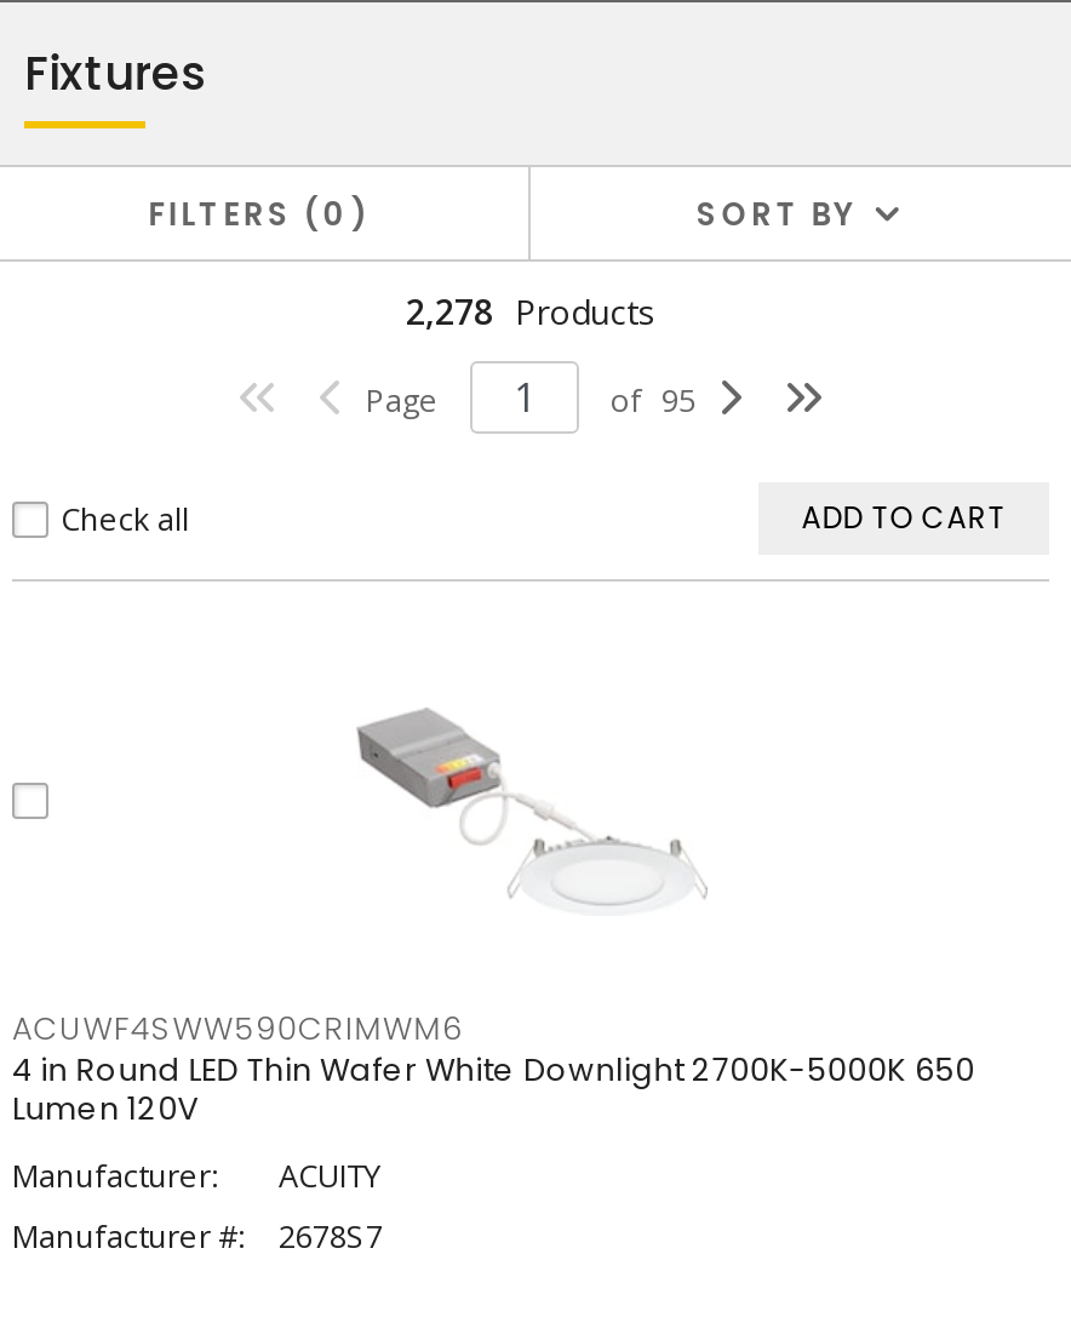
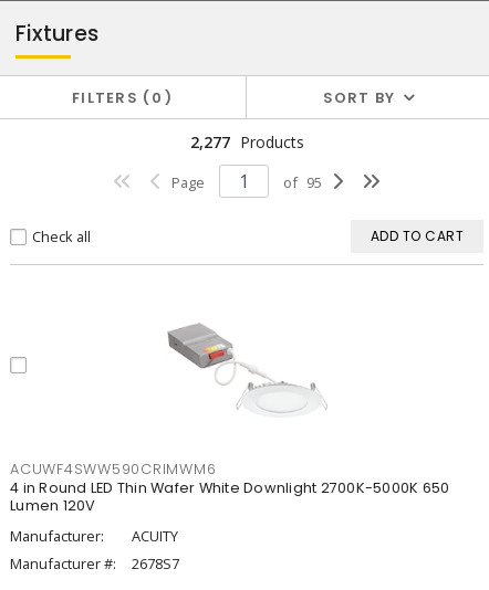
- 2,278 Products
+ 2,277 Products
